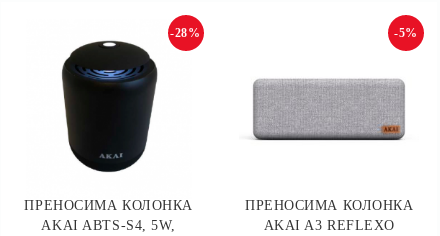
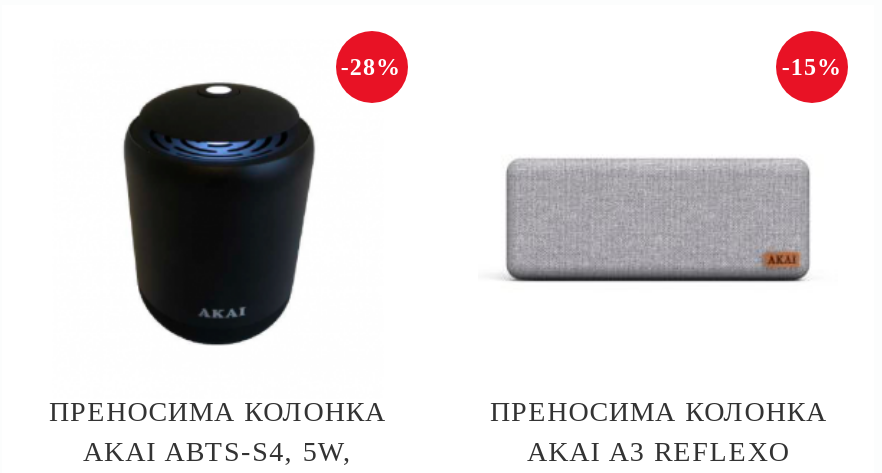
- -5%
+ -15%
